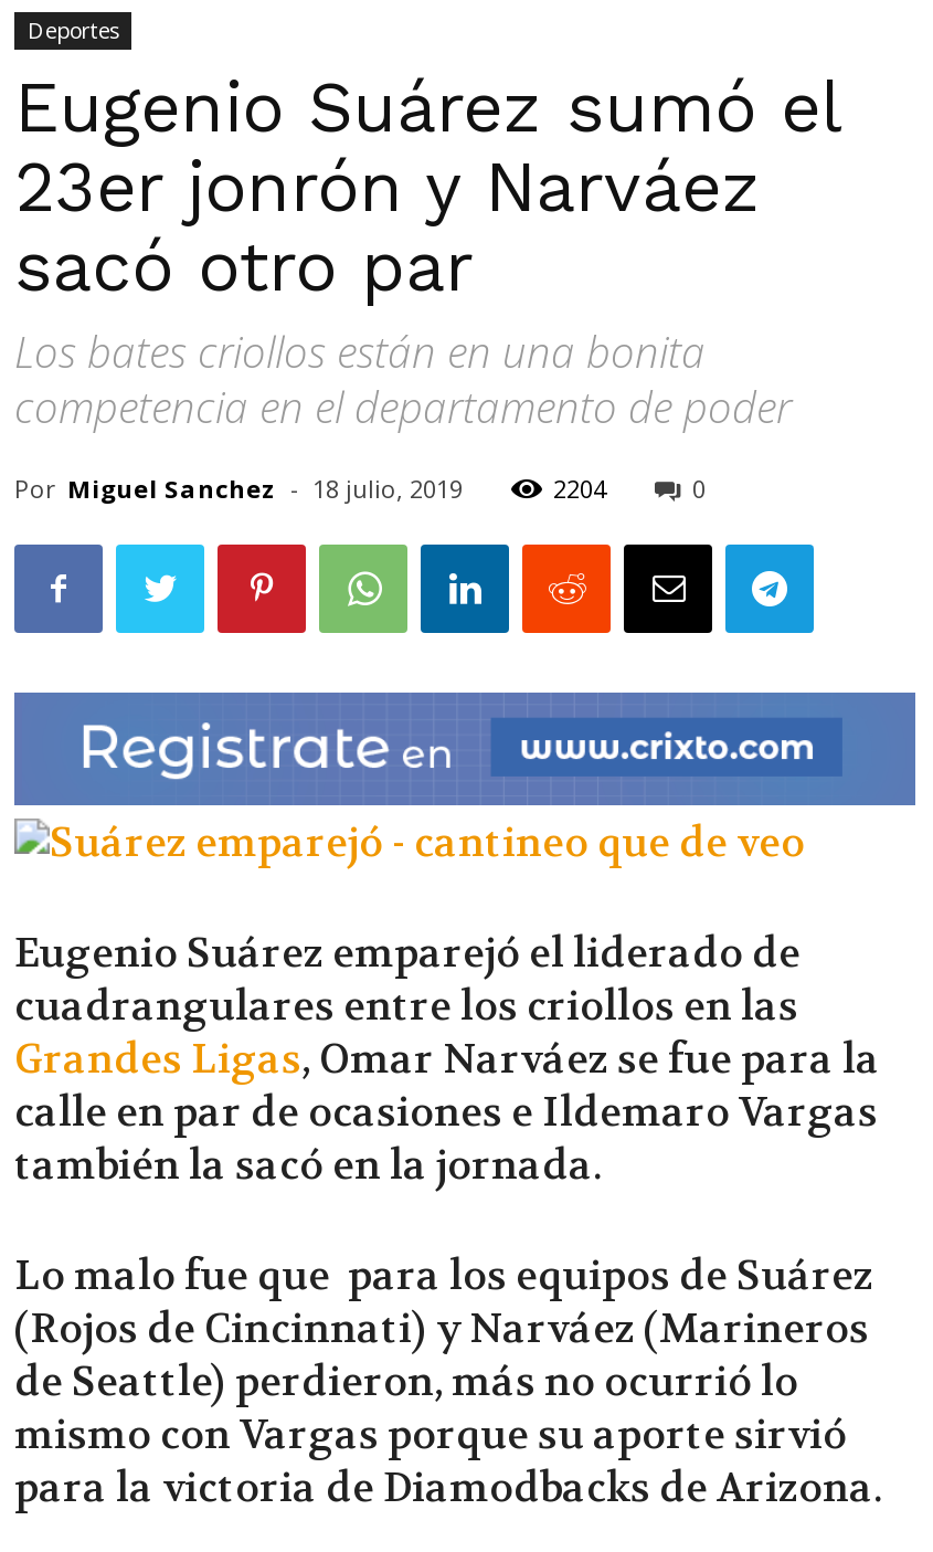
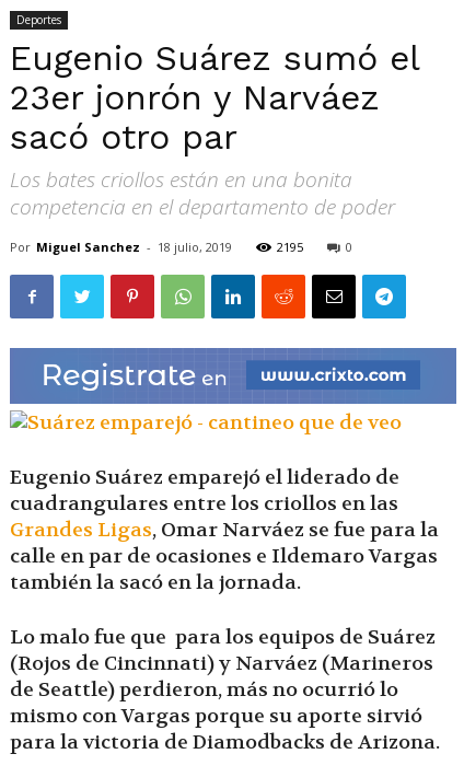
- 2204
+ 2195
